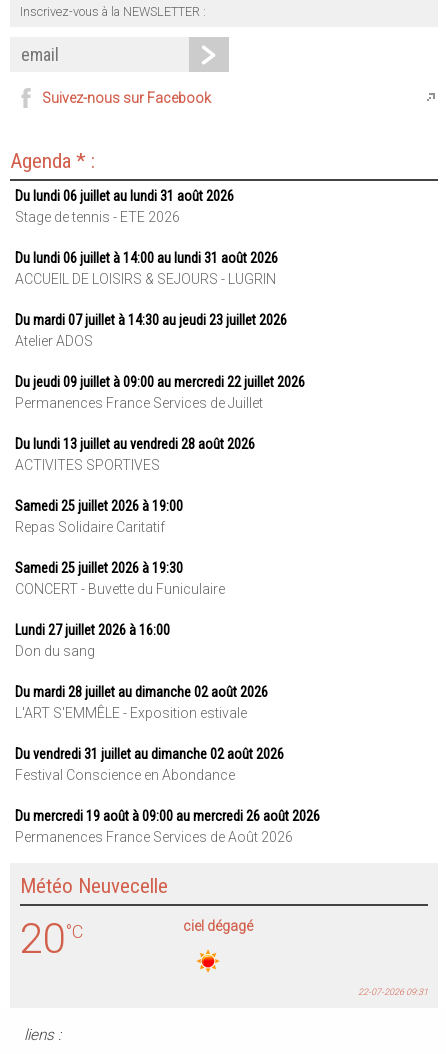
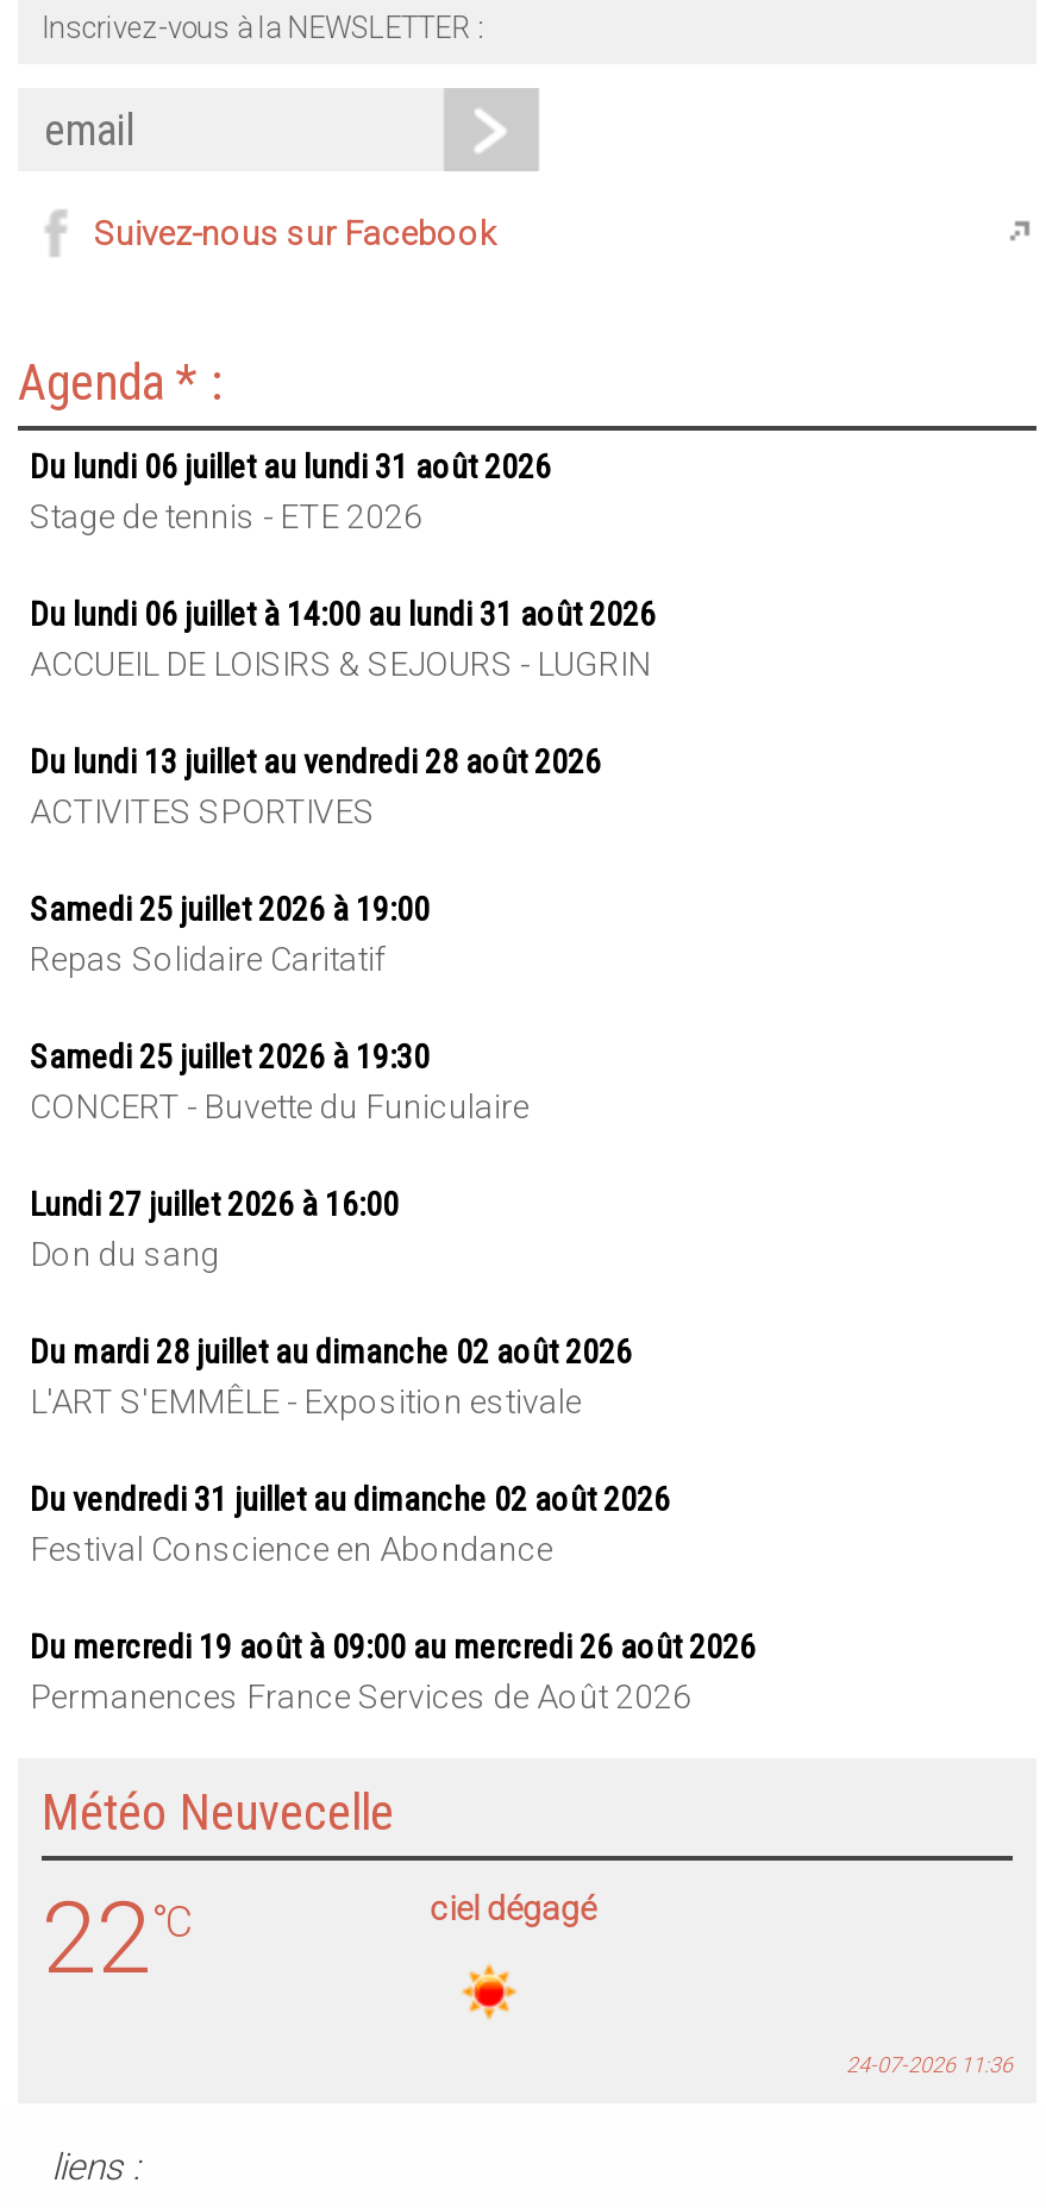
- Du mardi 07 juillet à 14:30 au jeudi 23 juillet 2026
- Atelier ADOS
- Du jeudi 09 juillet à 09:00 au mercredi 22 juillet 2026
- Permanences France Services de Juillet

- 20°C
+ 22°C

- 22-07-2026 09:31
+ 24-07-2026 11:36
